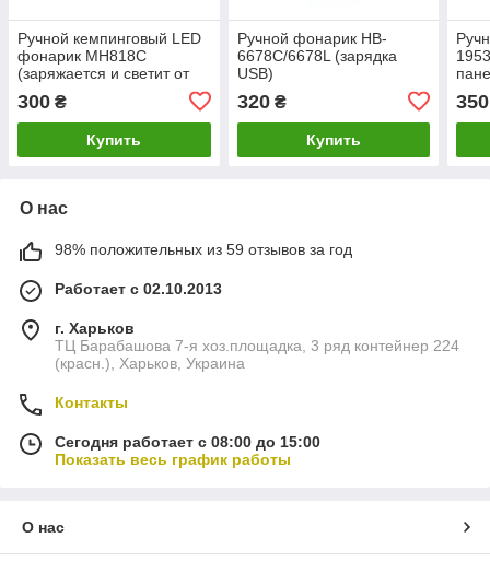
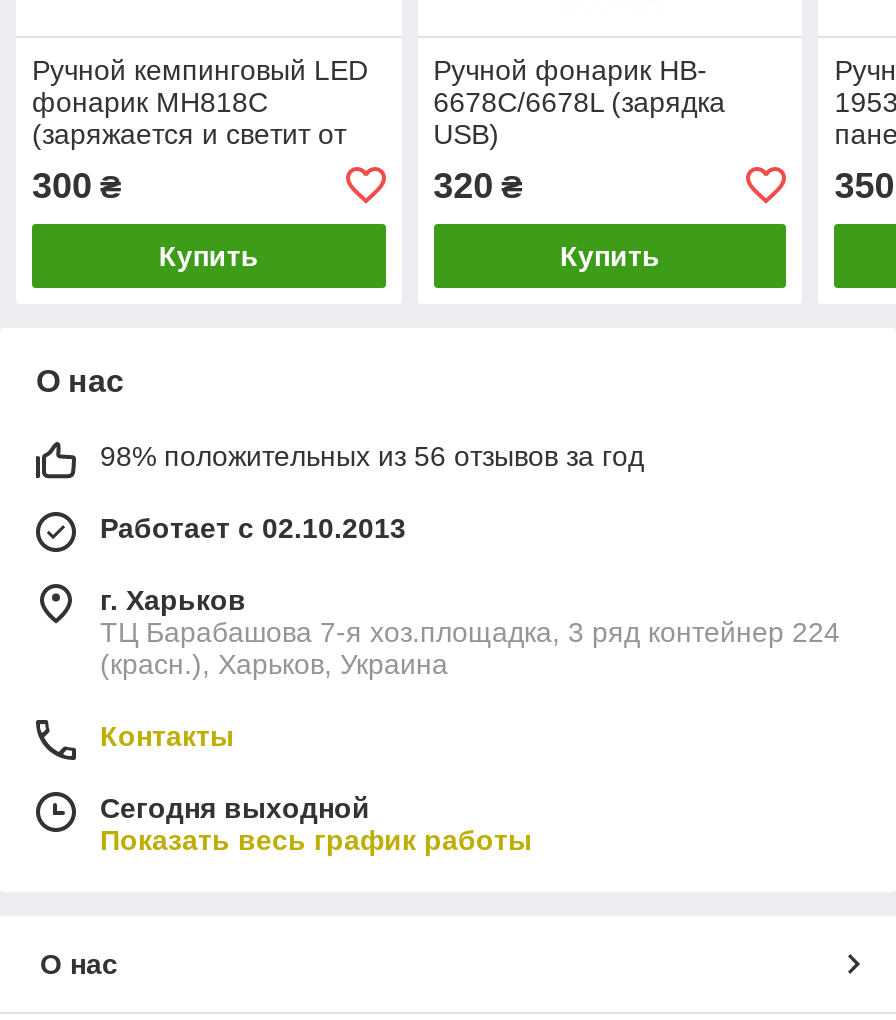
- 98% положительных из 59 отзывов за год
+ 98% положительных из 56 отзывов за год

- Сегодня работает с 08:00 до 15:00
+ Сегодня выходной
